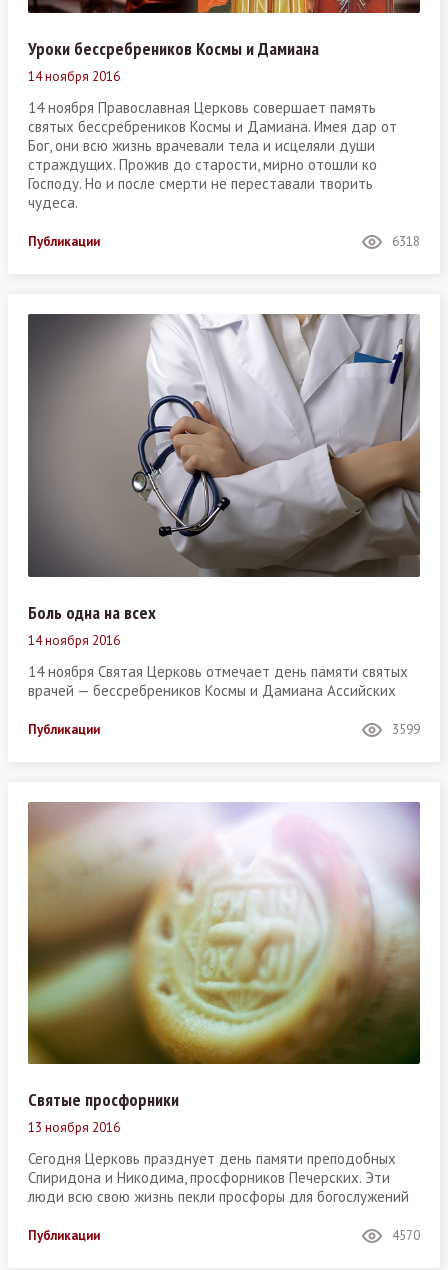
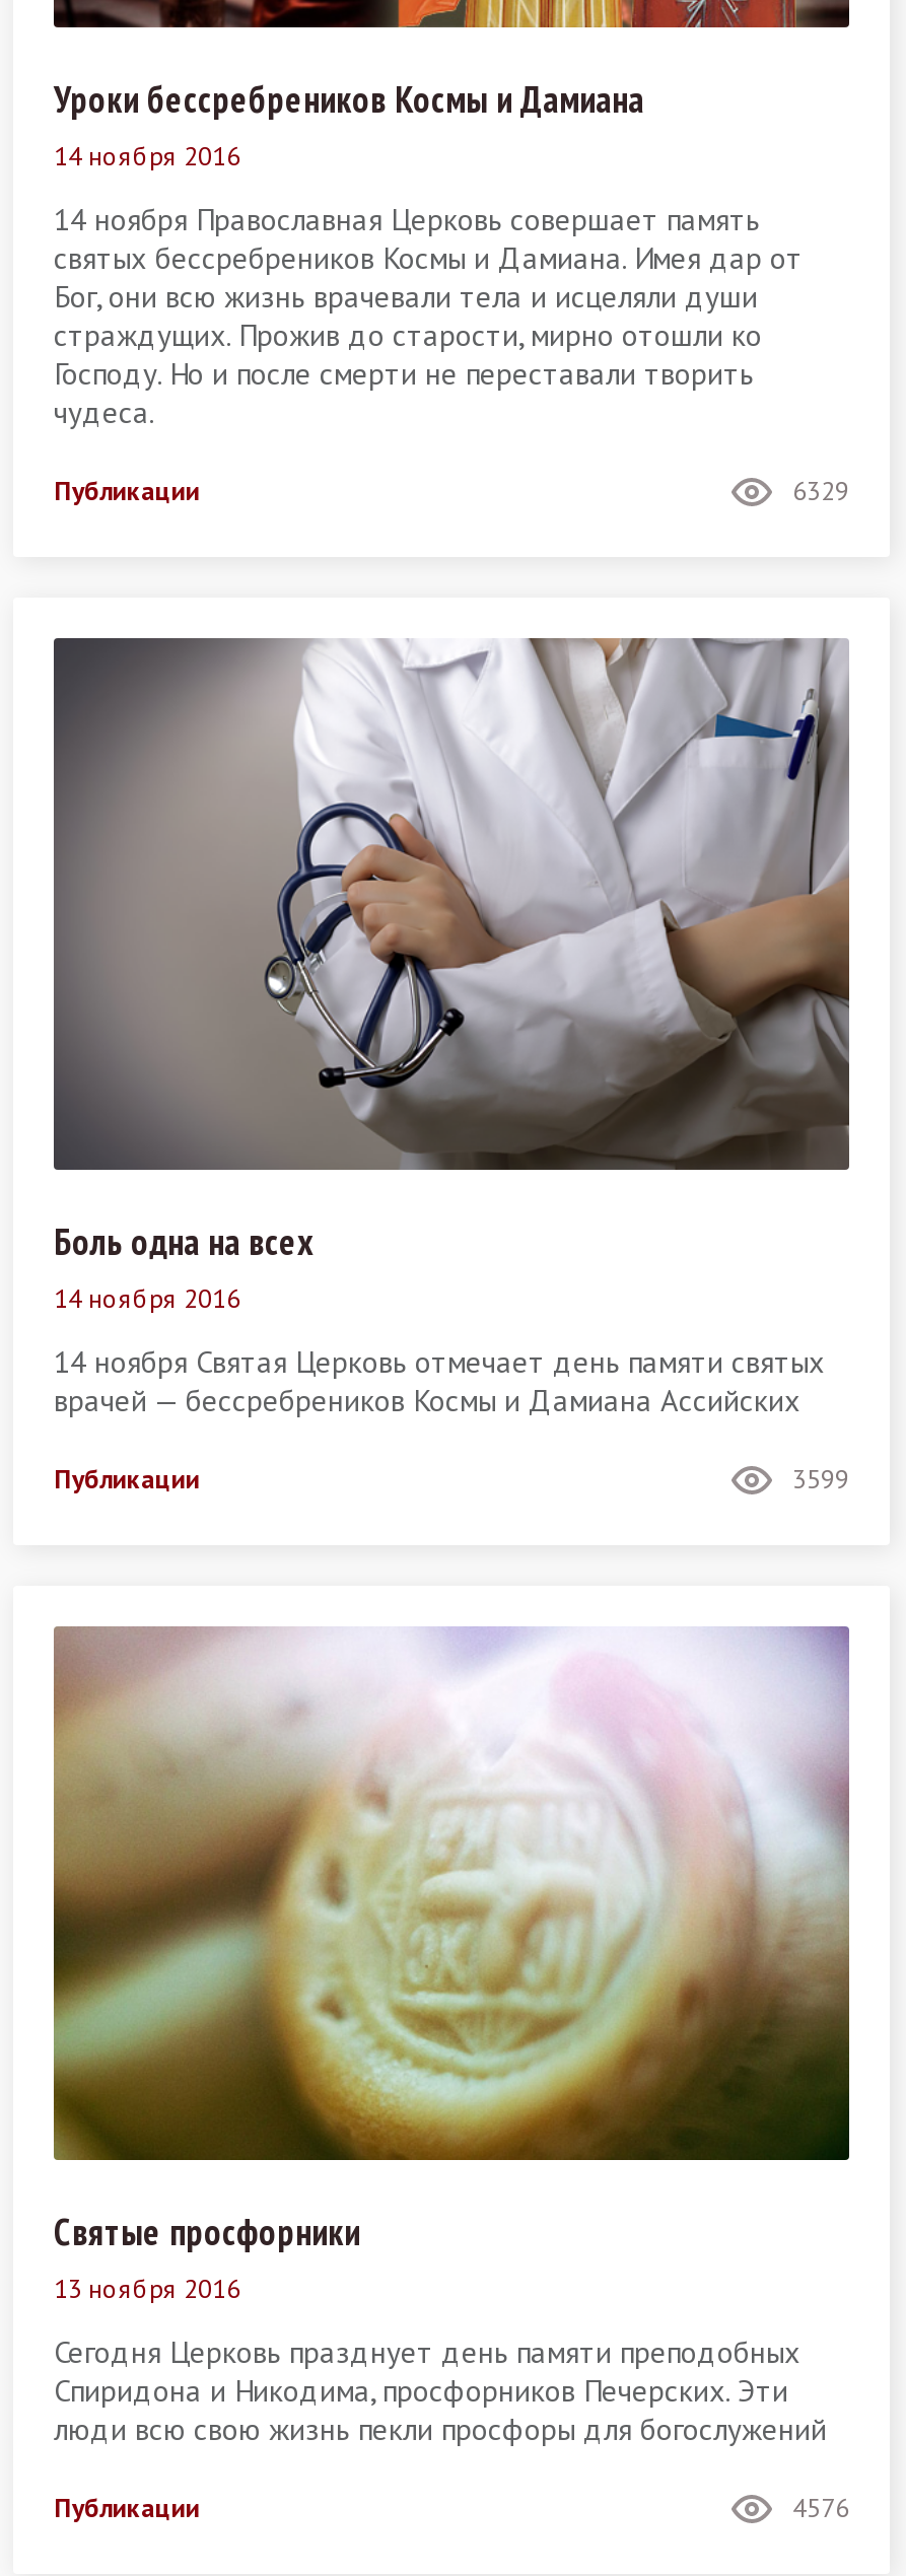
- 6318
+ 6329

- 4570
+ 4576
